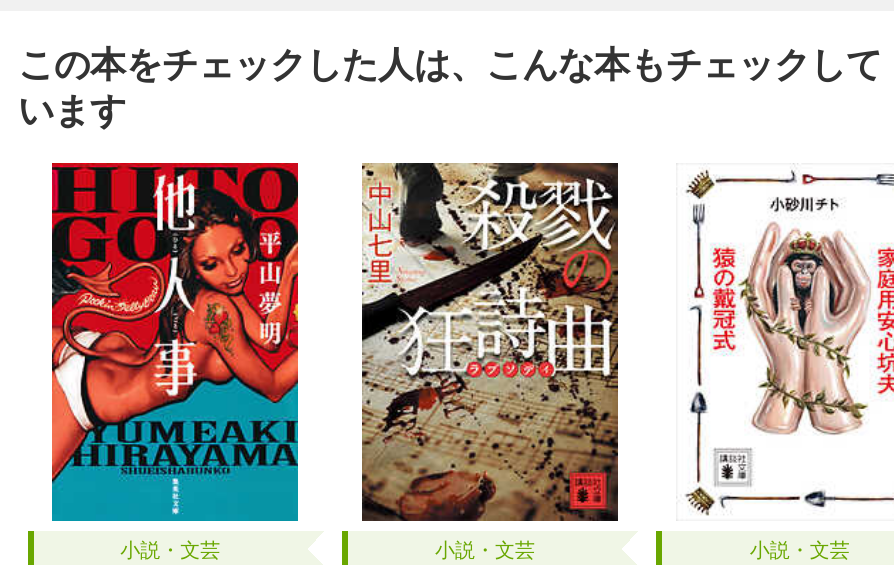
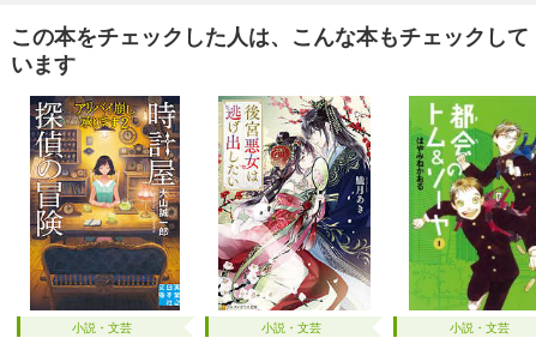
- [image]
+ [image]

- [image]
+ [image]

- [image]
+ [image]
